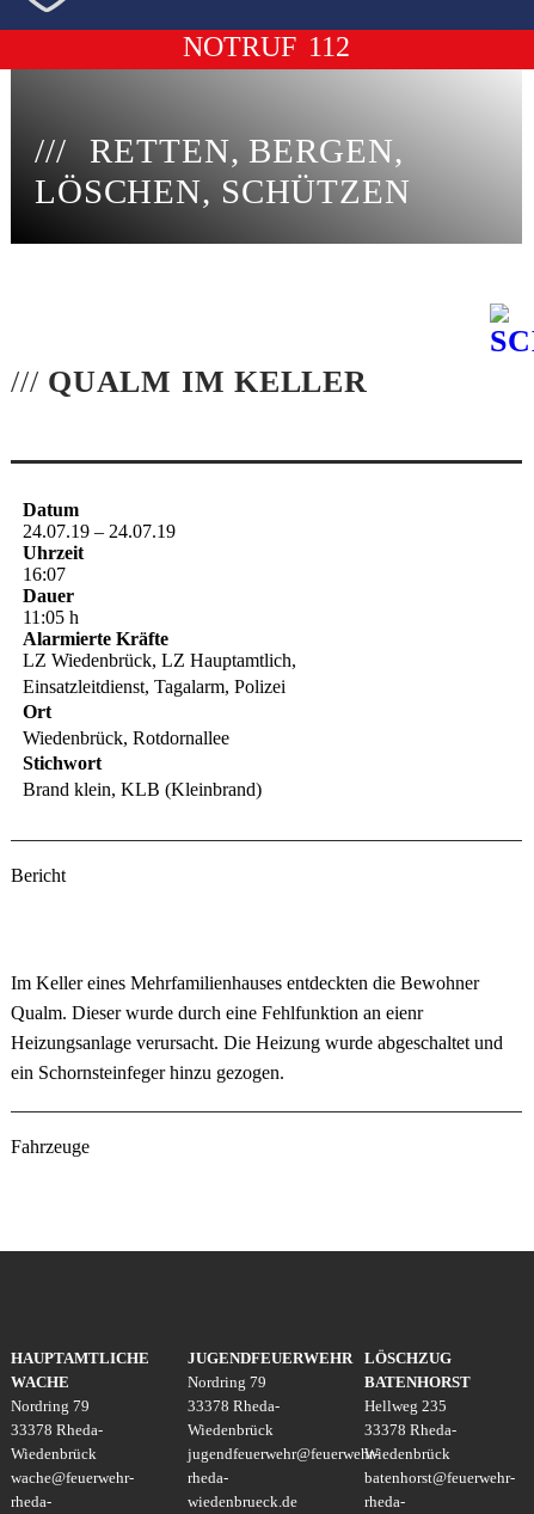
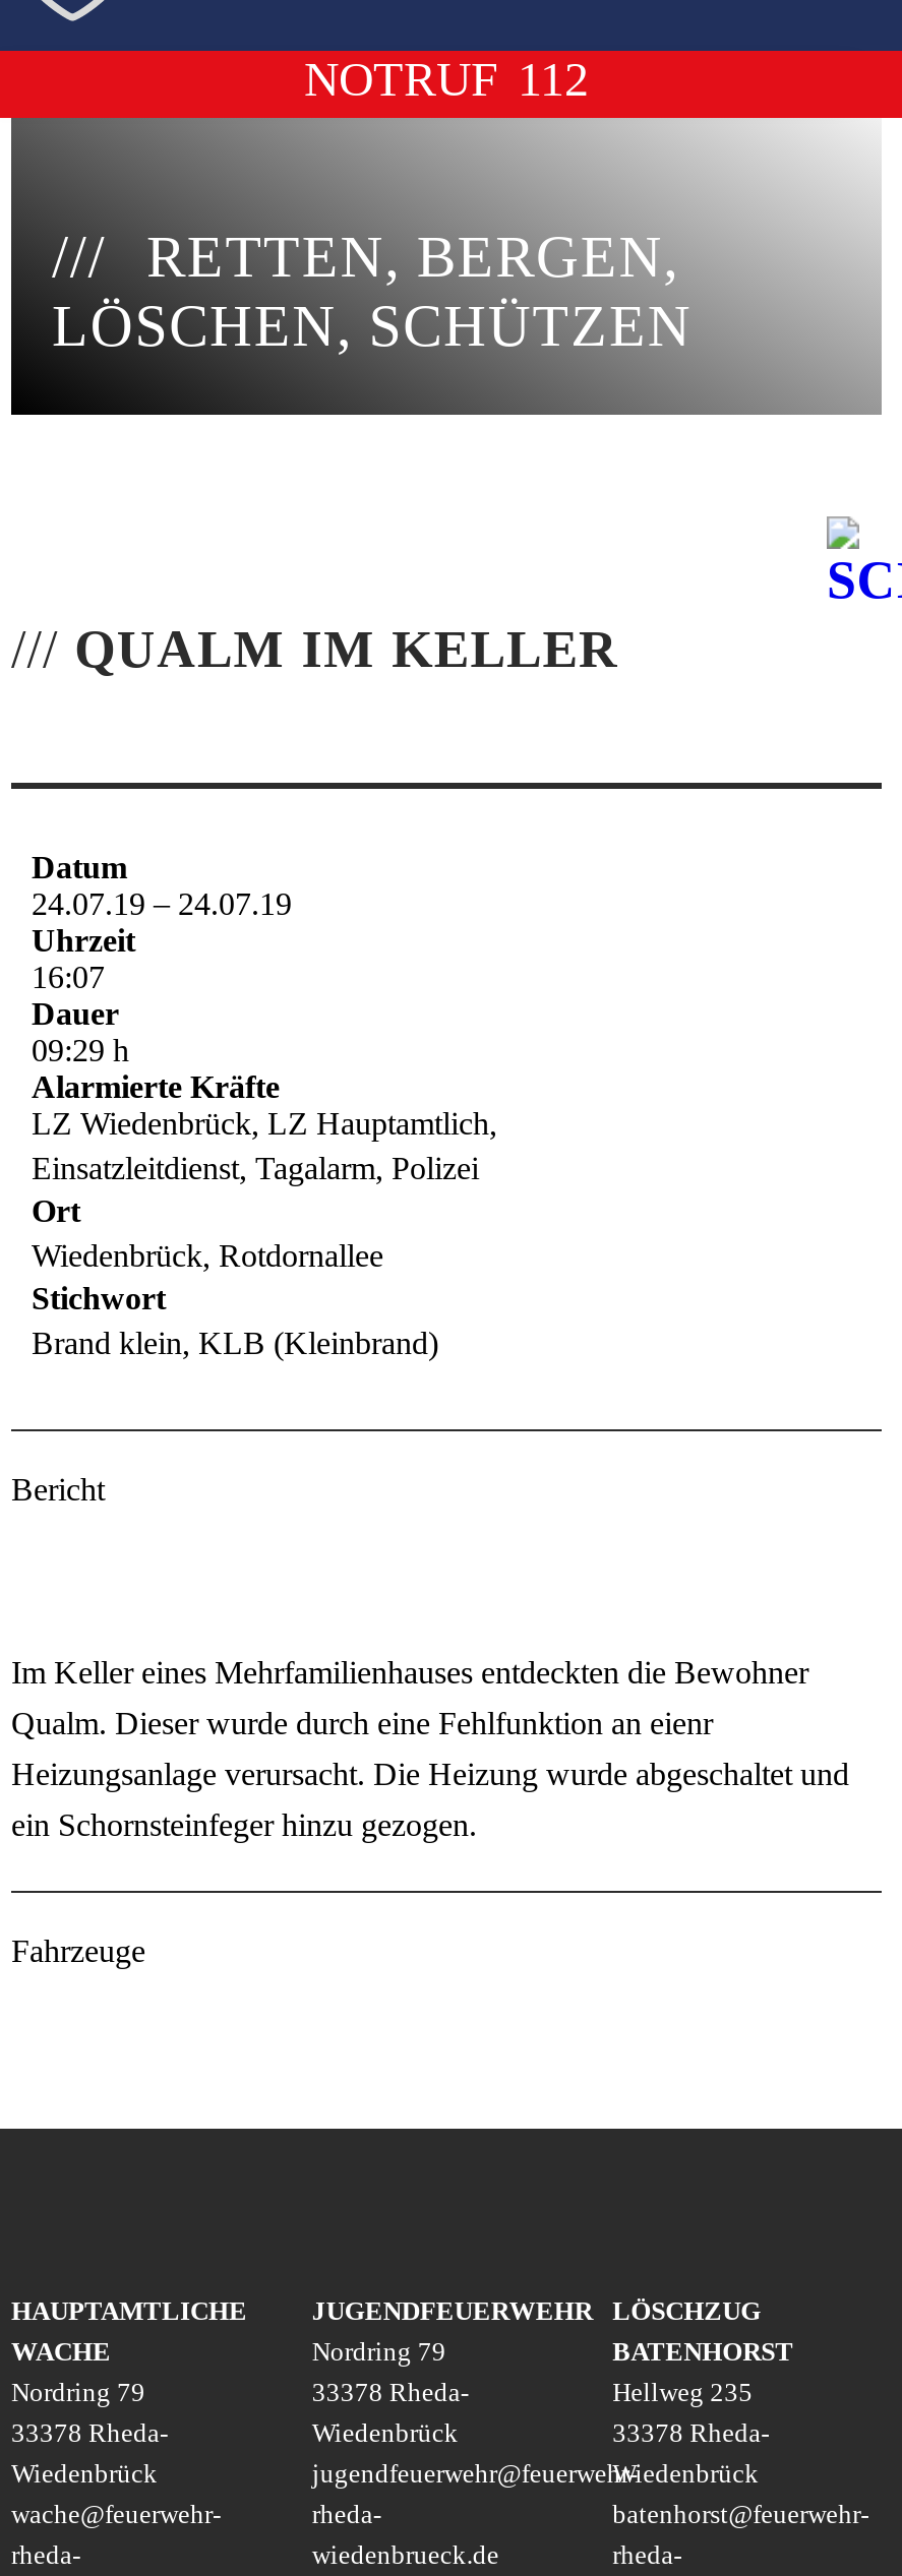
- 11:05 h
+ 09:29 h
